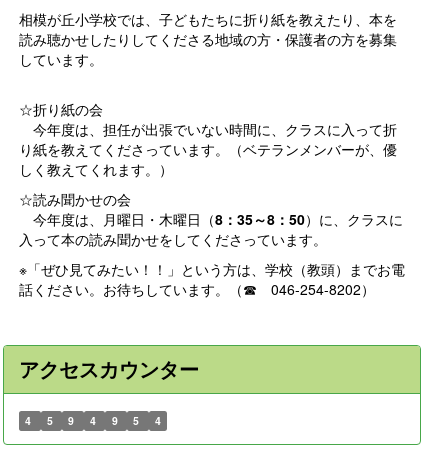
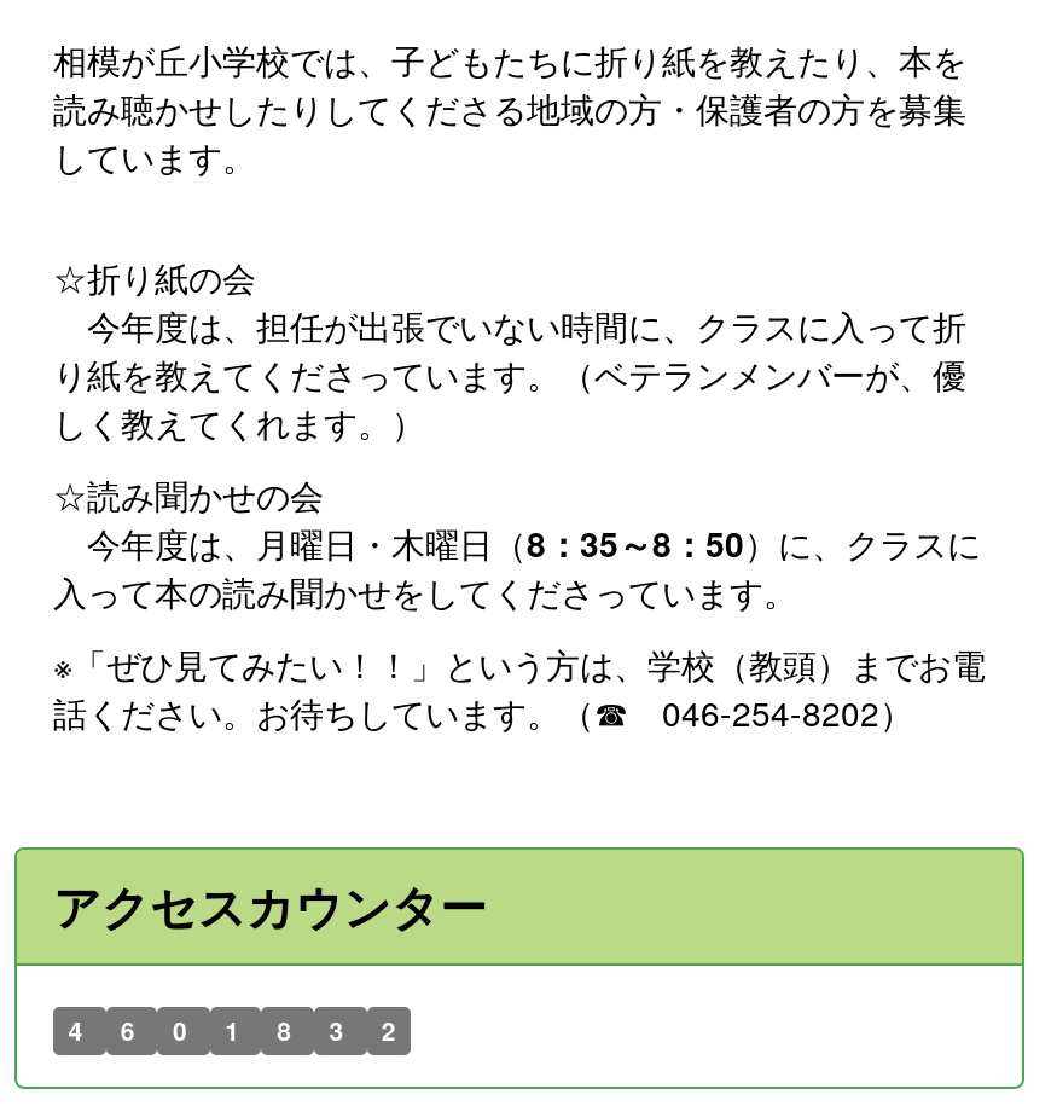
- 5
+ 6

- 9
+ 0

- 4
+ 1

- 9
+ 8

- 5
+ 3

- 4
+ 2
